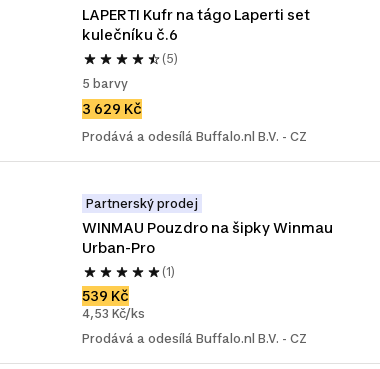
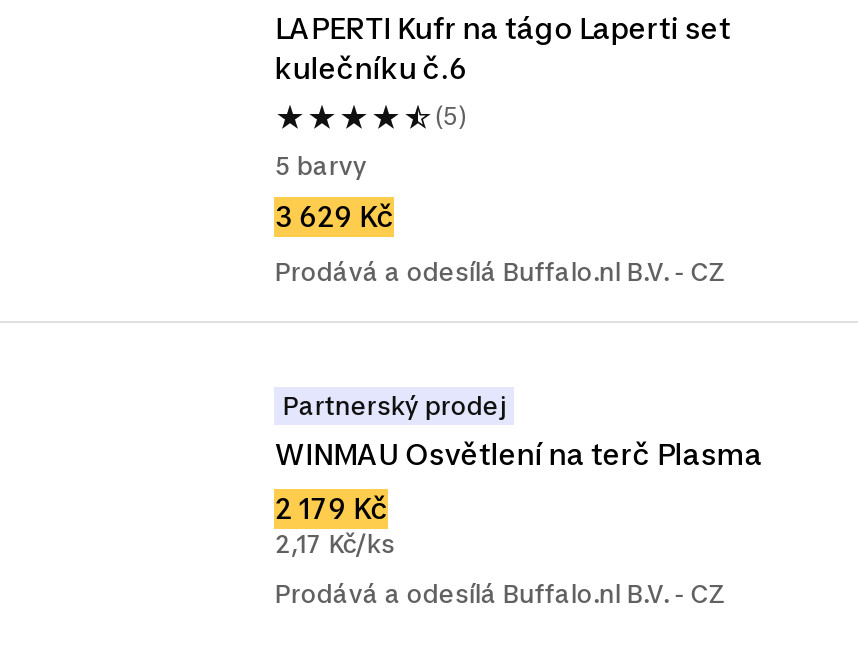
- WINMAU Pouzdro na šipky Winmau
- Urban-Pro
- (1)
- 539 Kč
- 4,53 Kč/ks
+ WINMAU Osvětlení na terč Plasma
+ 2 179 Kč
+ 2,17 Kč/ks
